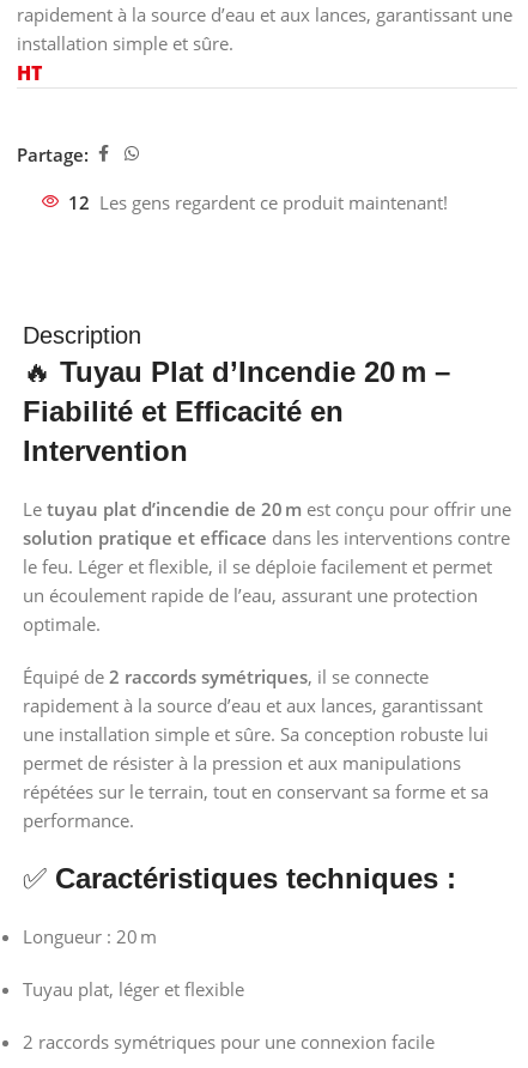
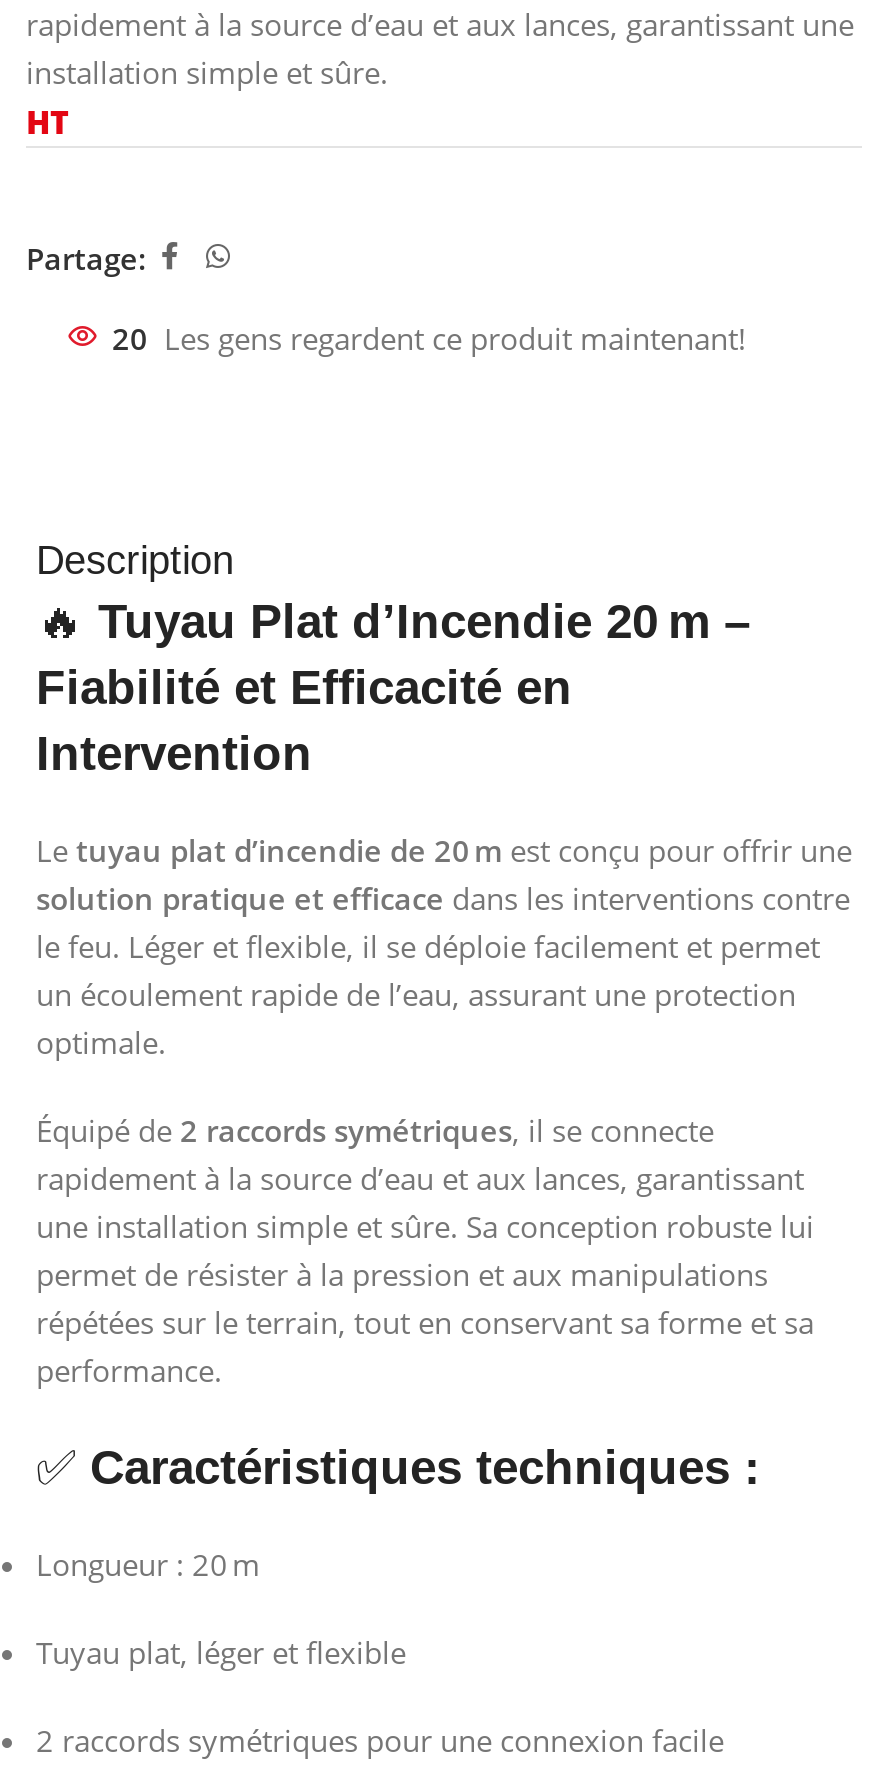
- 12 Les gens regardent ce produit maintenant!
+ 20 Les gens regardent ce produit maintenant!
